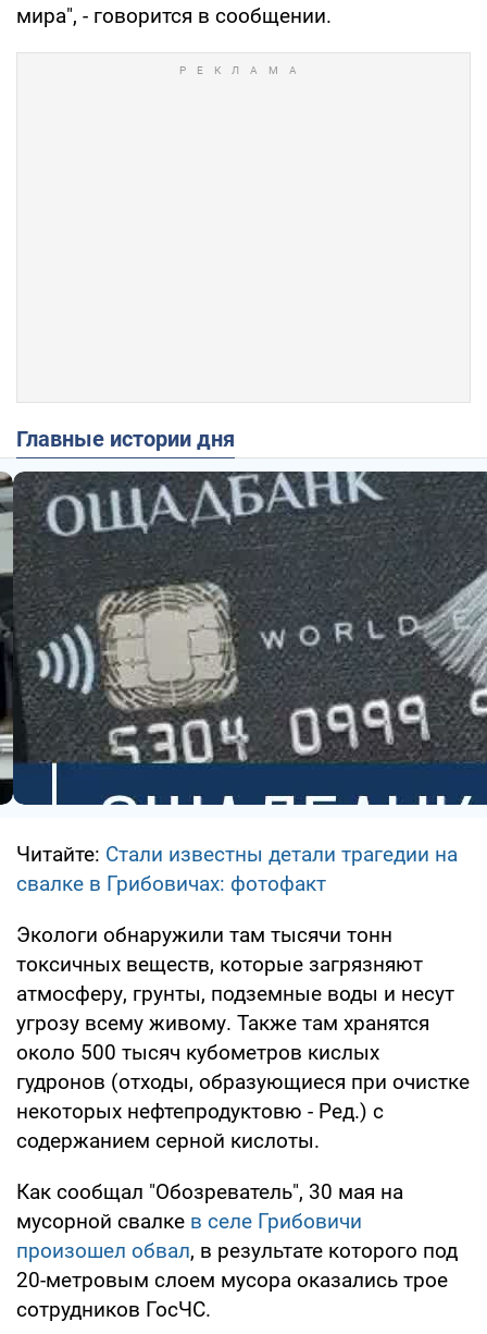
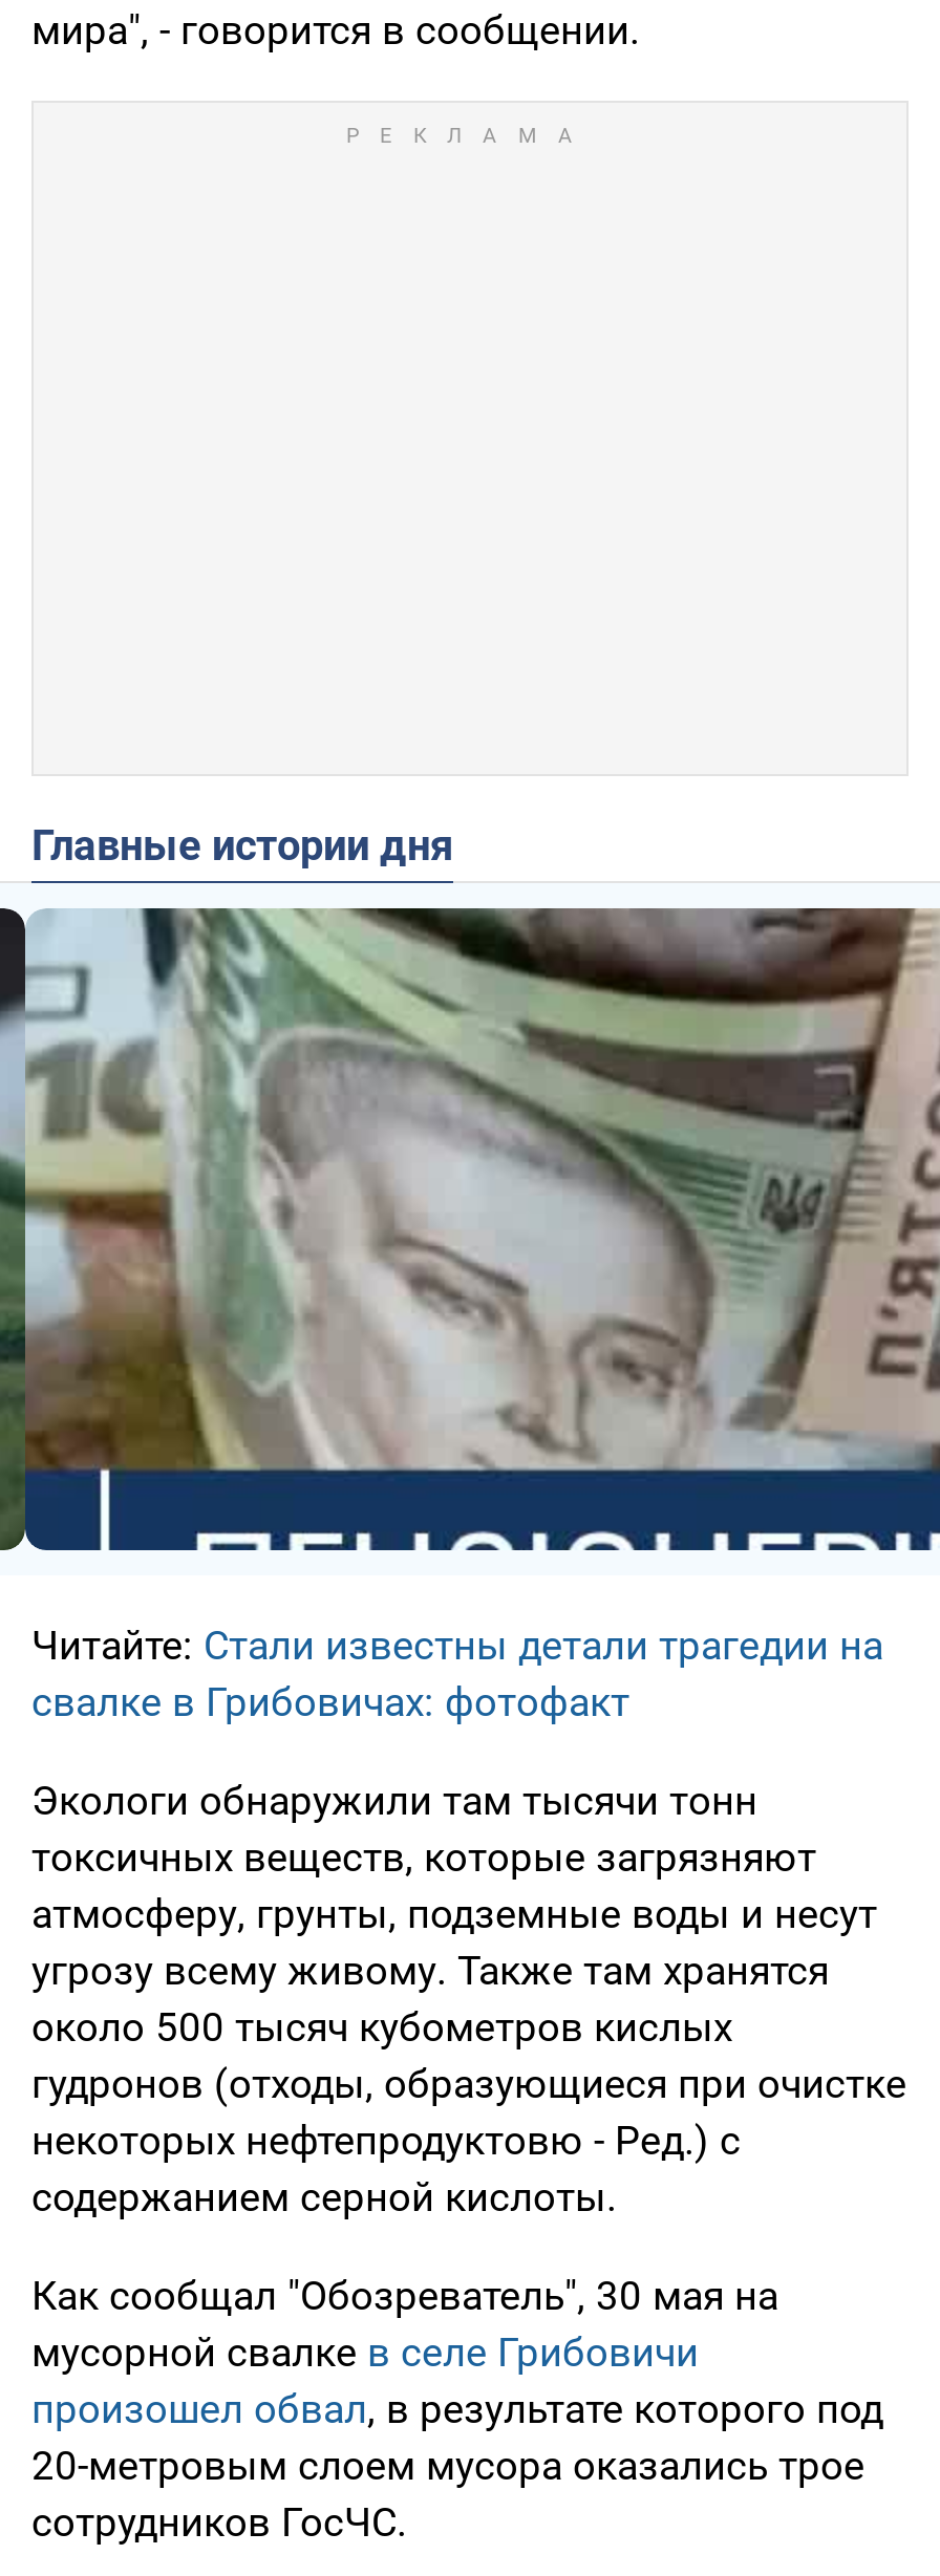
- [image]
+ [image]
